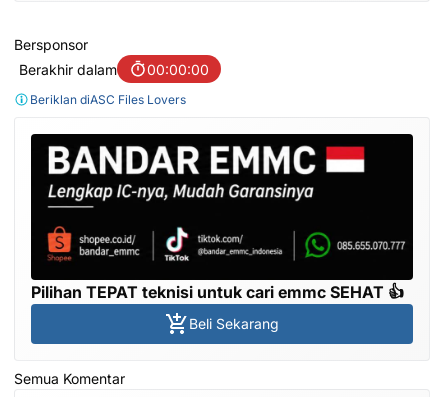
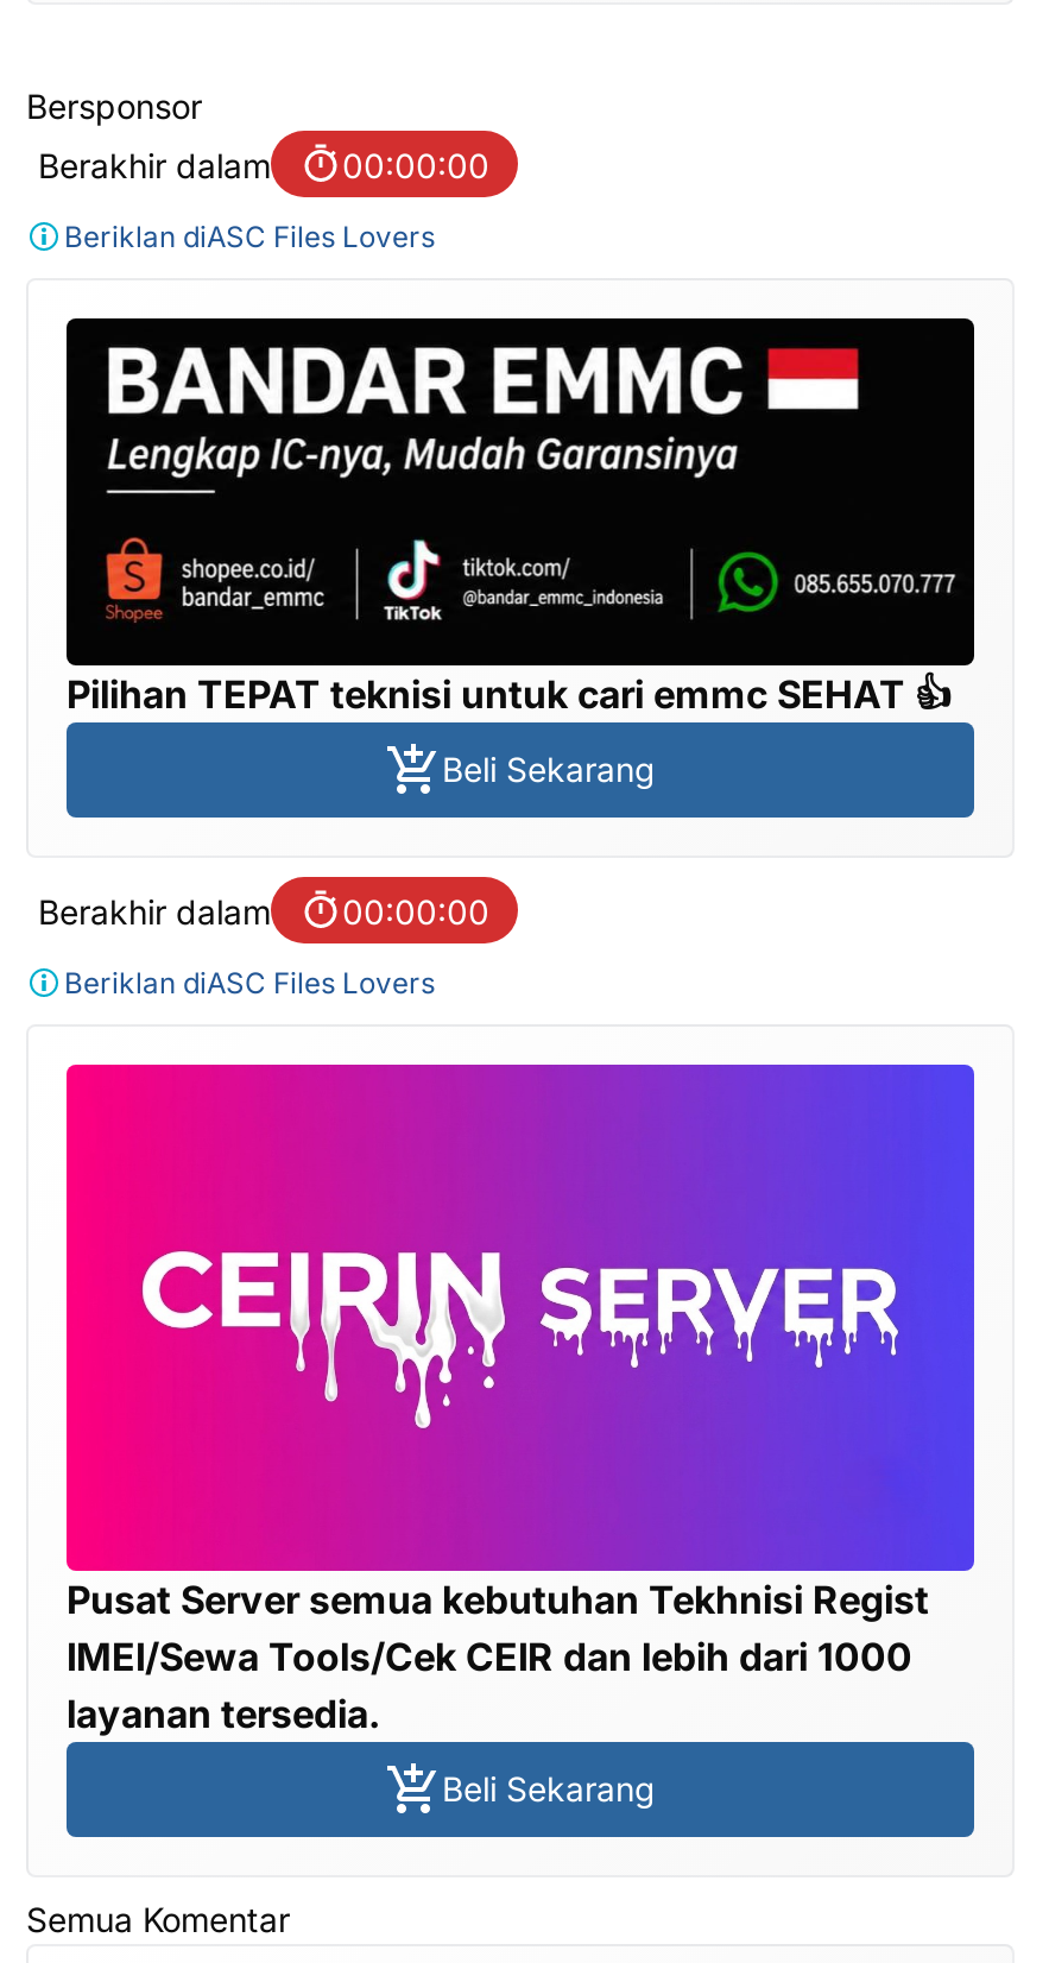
+ Berakhir dalam
+ 00:00:00
+ Beriklan diASC Files Lovers

+ [image]
+ Pusat Server semua kebutuhan Tekhnisi Regist
+ IMEI/Sewa Tools/Cek CEIR dan lebih dari 1000
+ layanan tersedia.
+ Beli Sekarang
